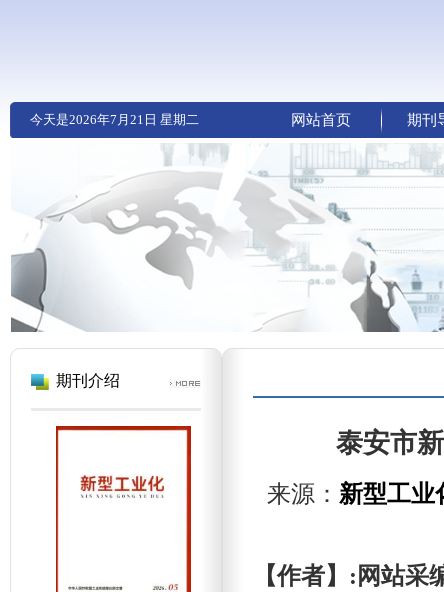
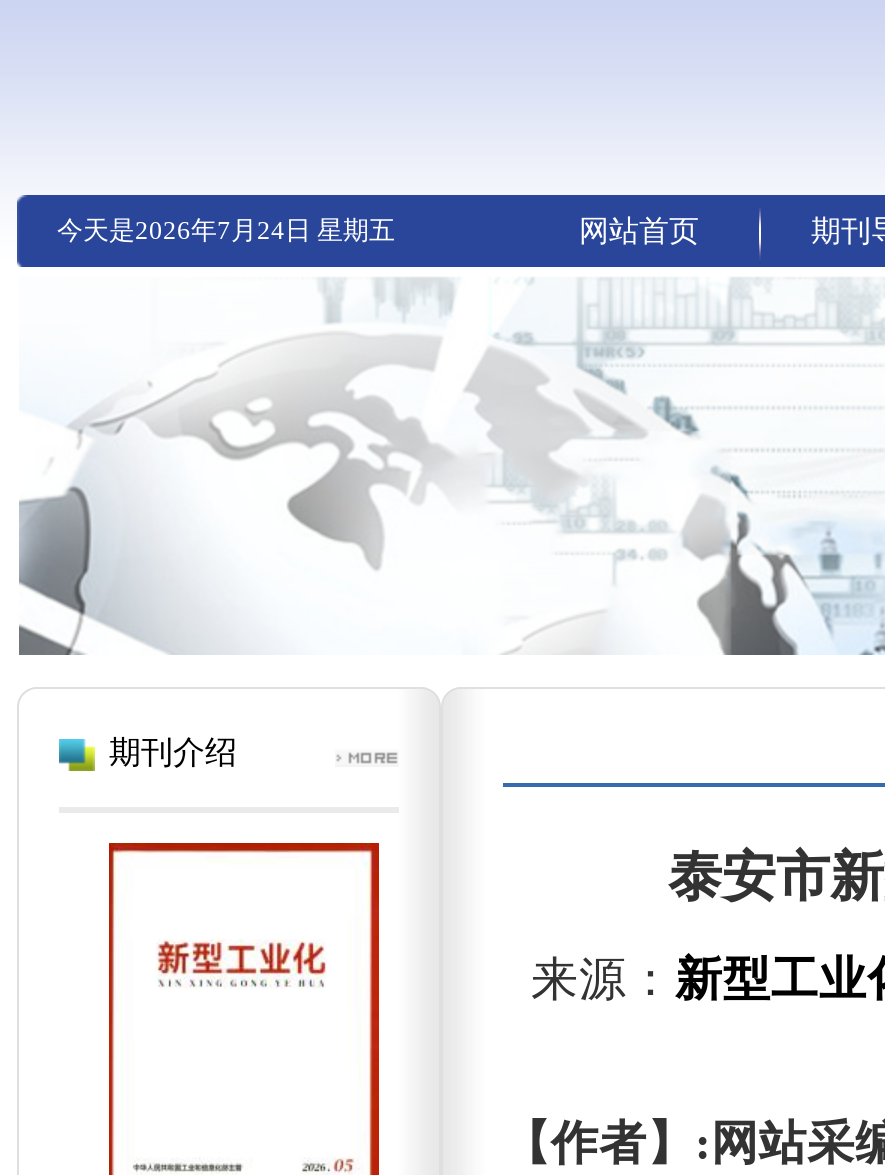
- 今天是2026年7月21日 星期二
+ 今天是2026年7月24日 星期五
